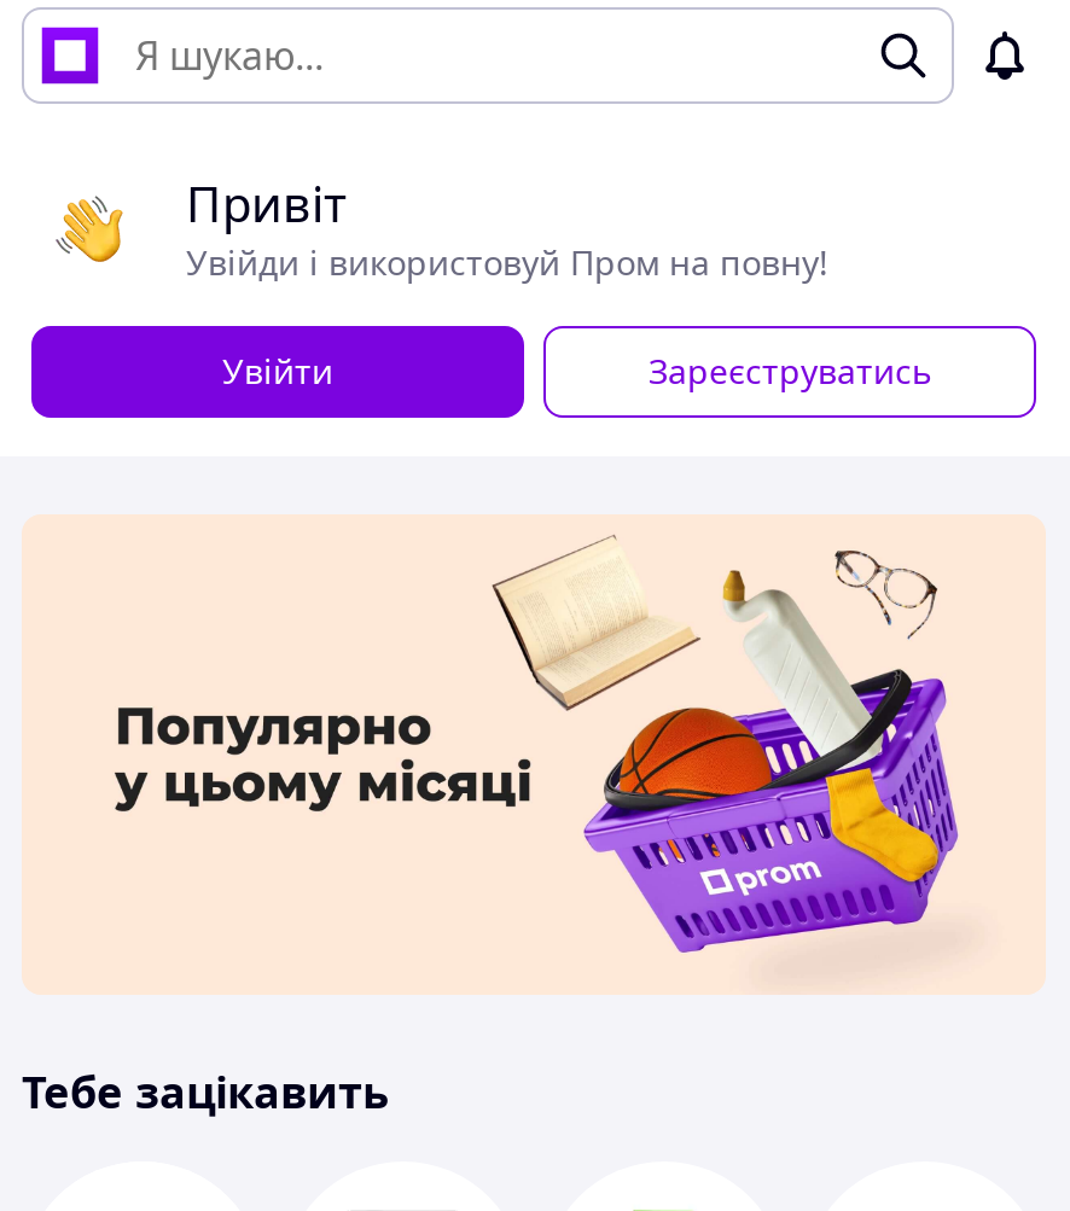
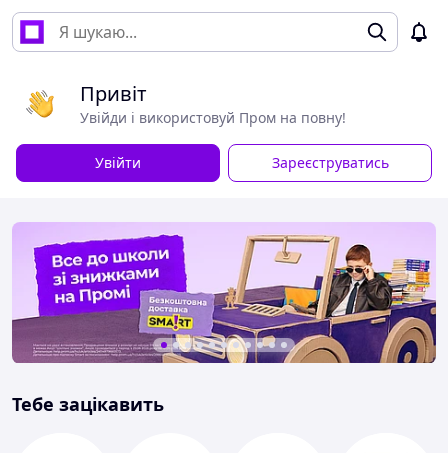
- [image]
+ [image]
